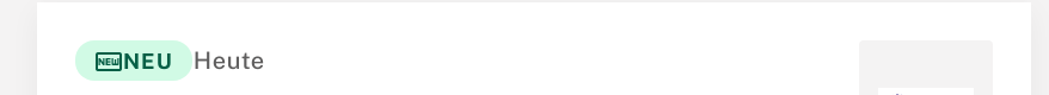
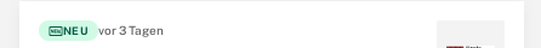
- Heute
+ vor 3 Tagen
